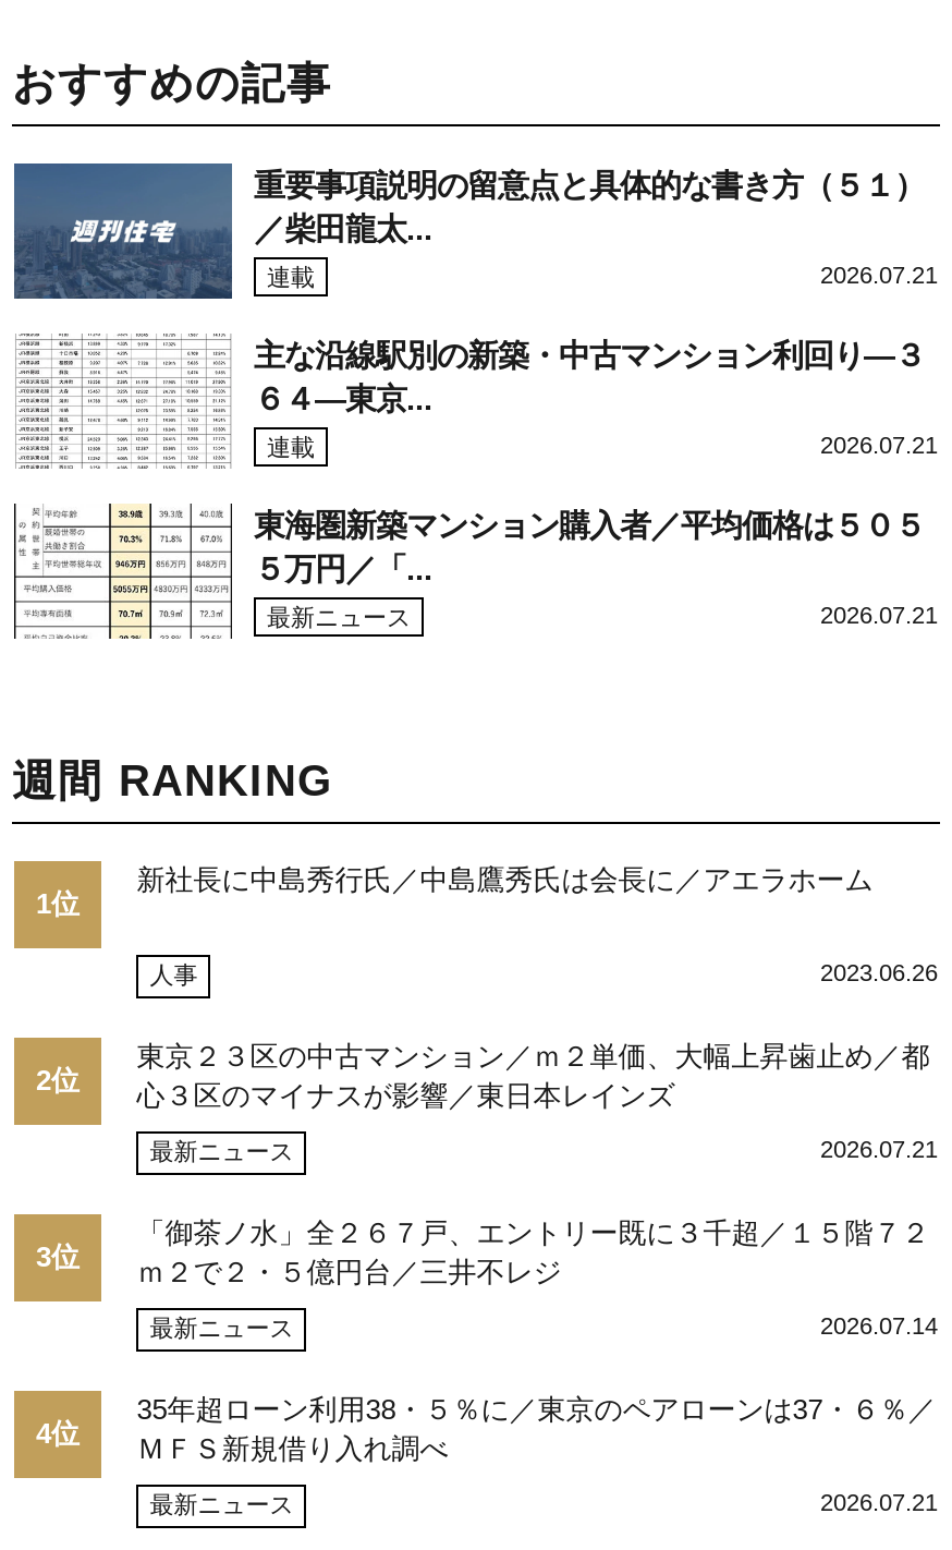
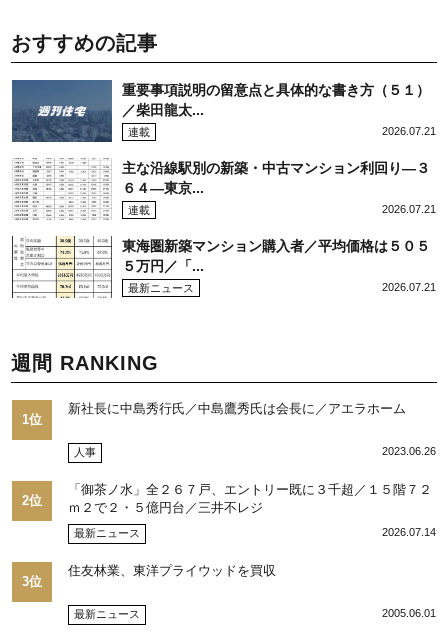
- 東京２３区の中古マンション／ｍ２単価、大幅上昇歯止め／都
- 心３区のマイナスが影響／東日本レインズ
- 最新ニュース
- 2026.07.21
- 3位

- 35年超ローン利用38・５％に／東京のペアローンは37・６％／
- ＭＦＳ新規借り入れ調べ
+ 住友林業、東洋プライウッドを買収

- 4位
+ 3位

- 2026.07.21
+ 2005.06.01
